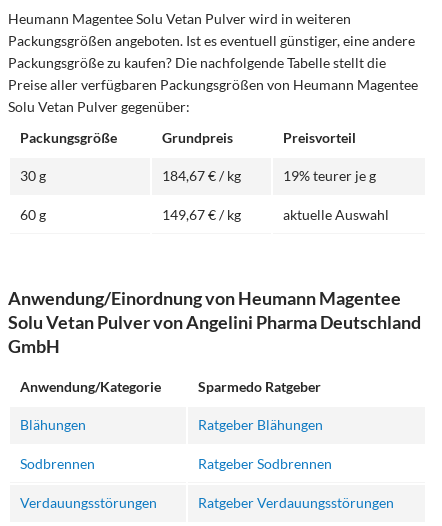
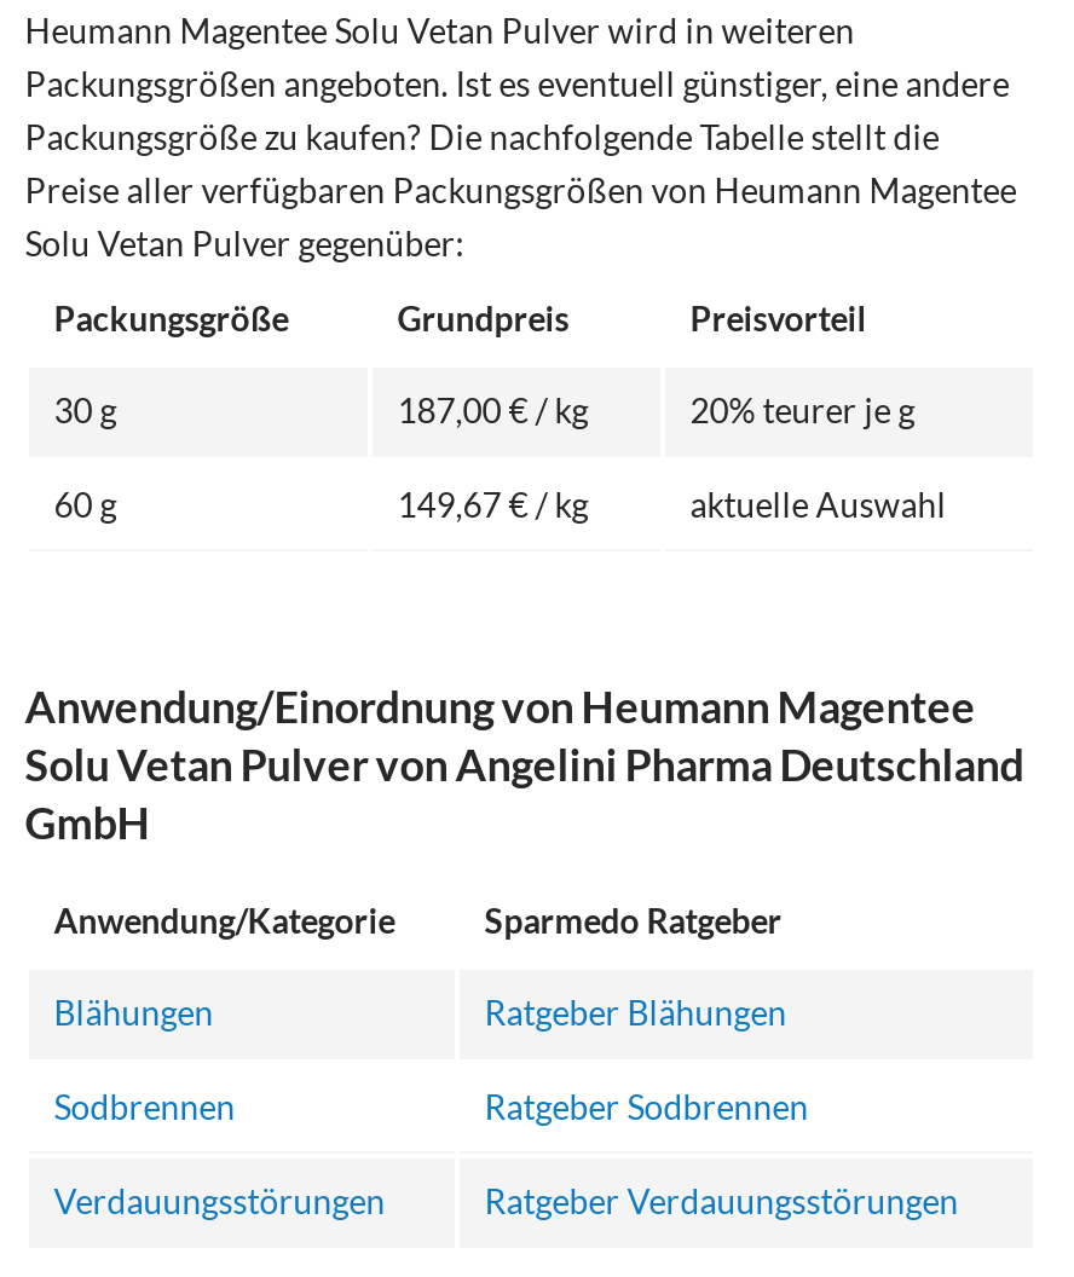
- 184,67 € / kg
+ 187,00 € / kg

- 19% teurer je g
+ 20% teurer je g
